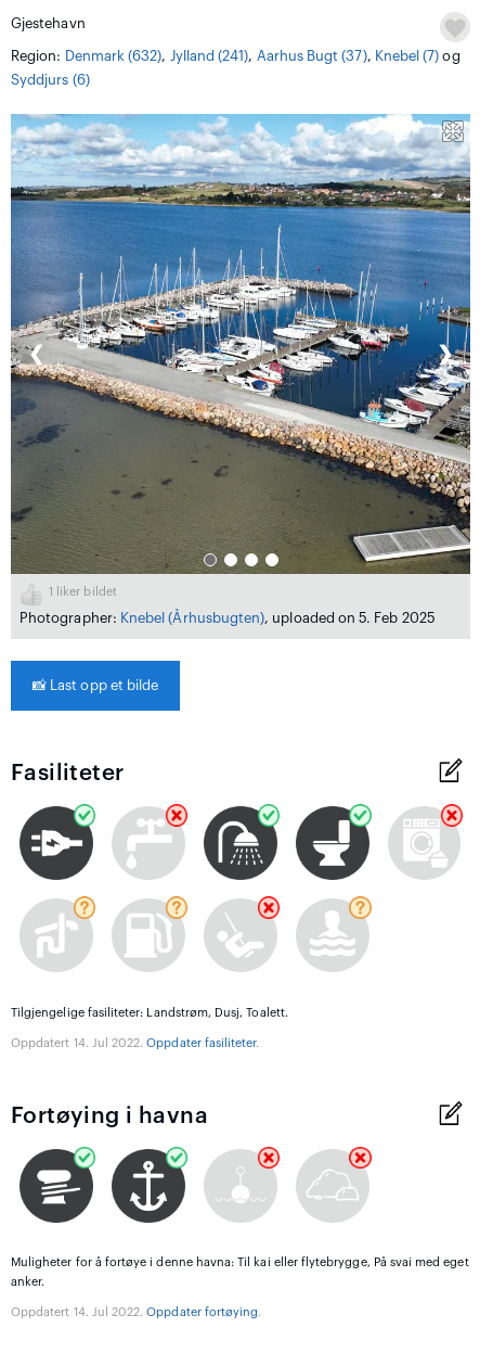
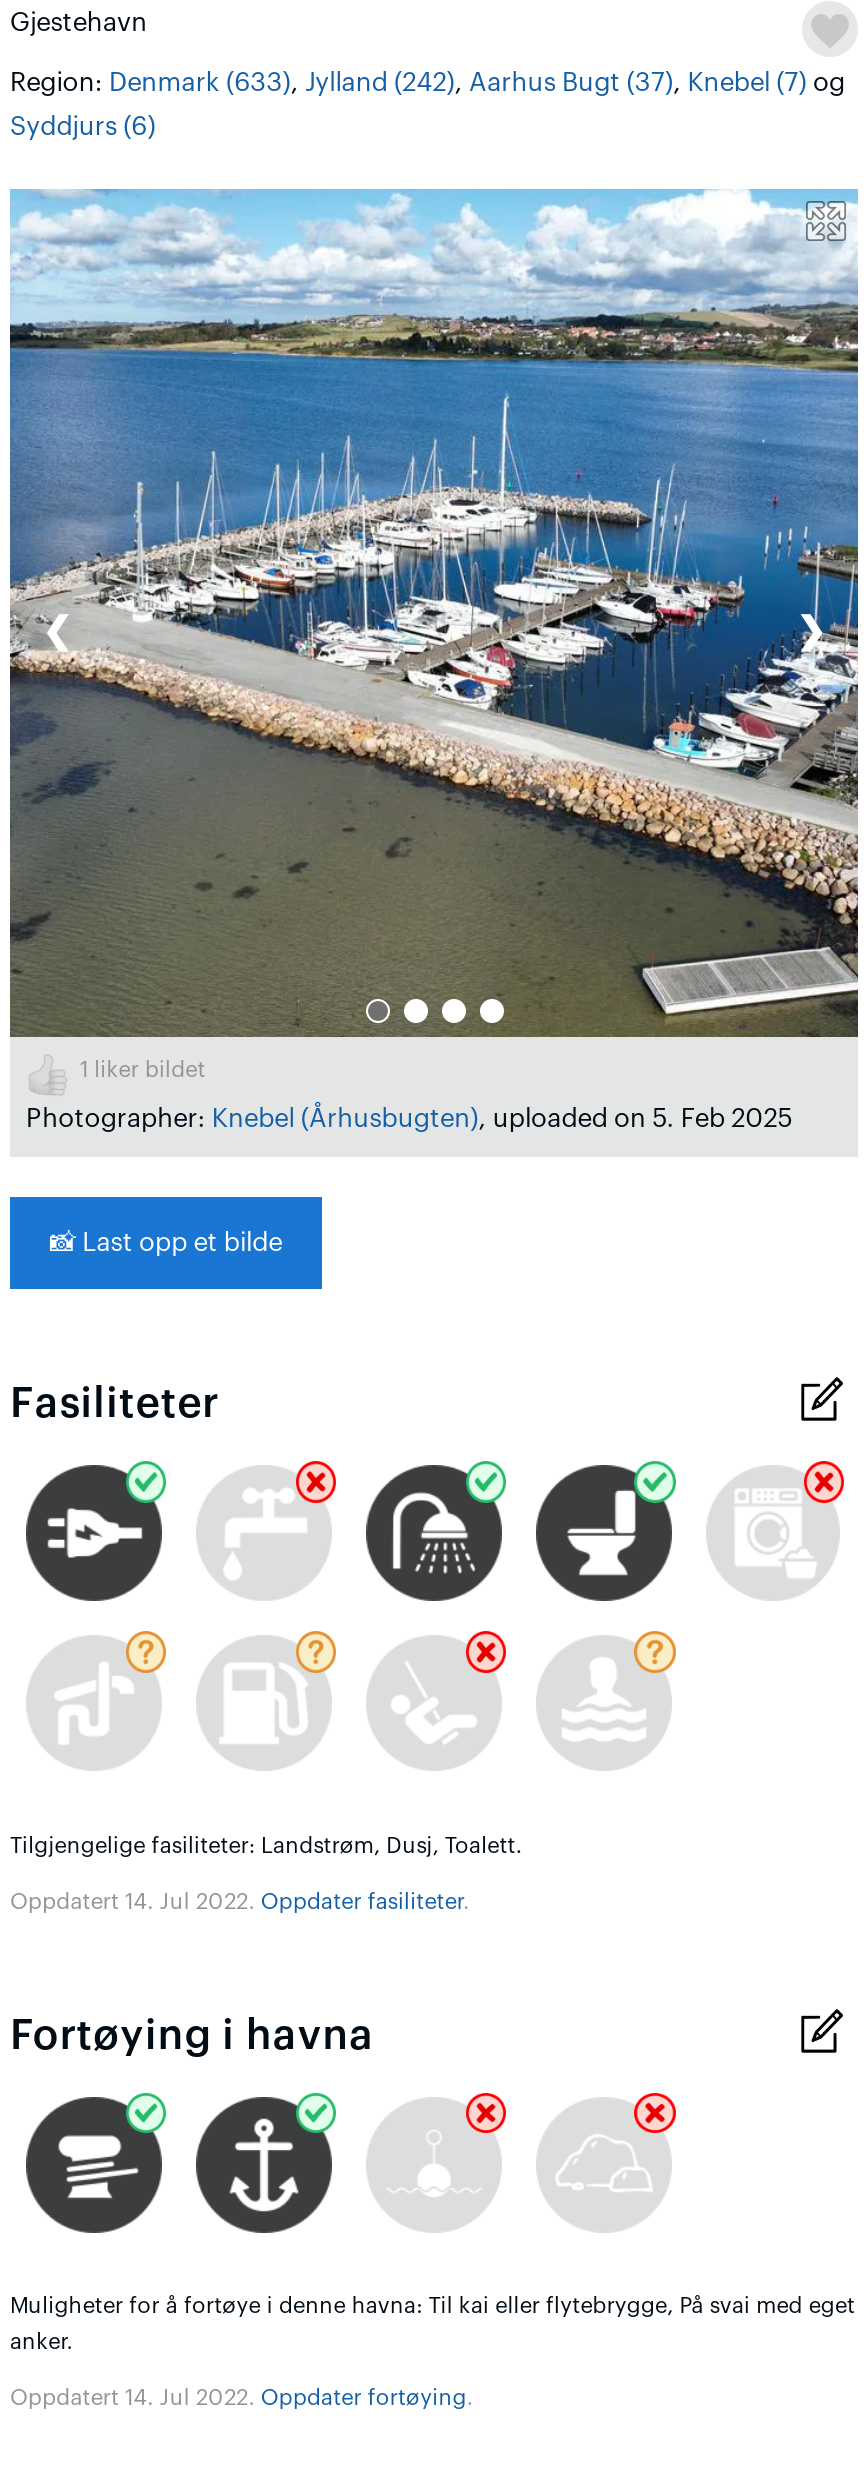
- Region: Denmark (632), Jylland (241), Aarhus Bugt (37), Knebel (7) og
+ Region: Denmark (633), Jylland (242), Aarhus Bugt (37), Knebel (7) og
